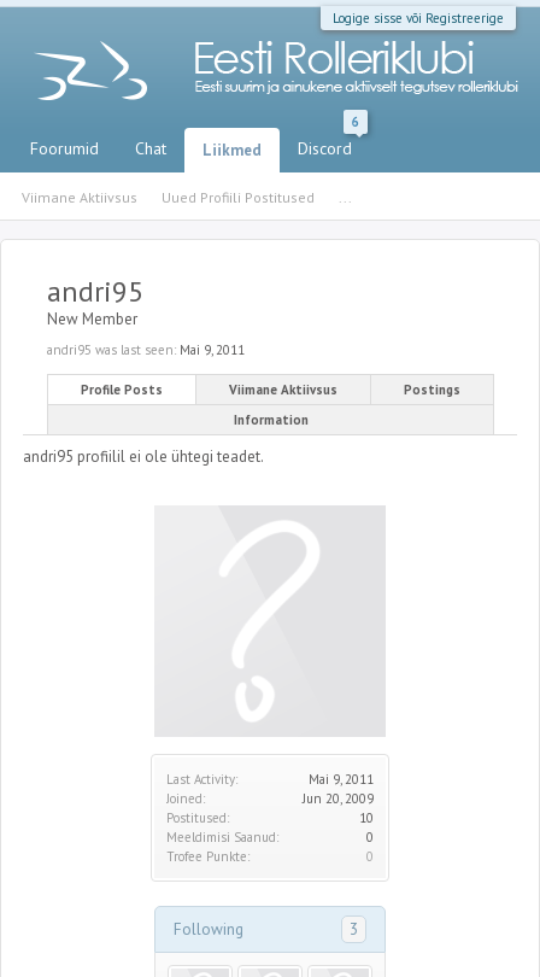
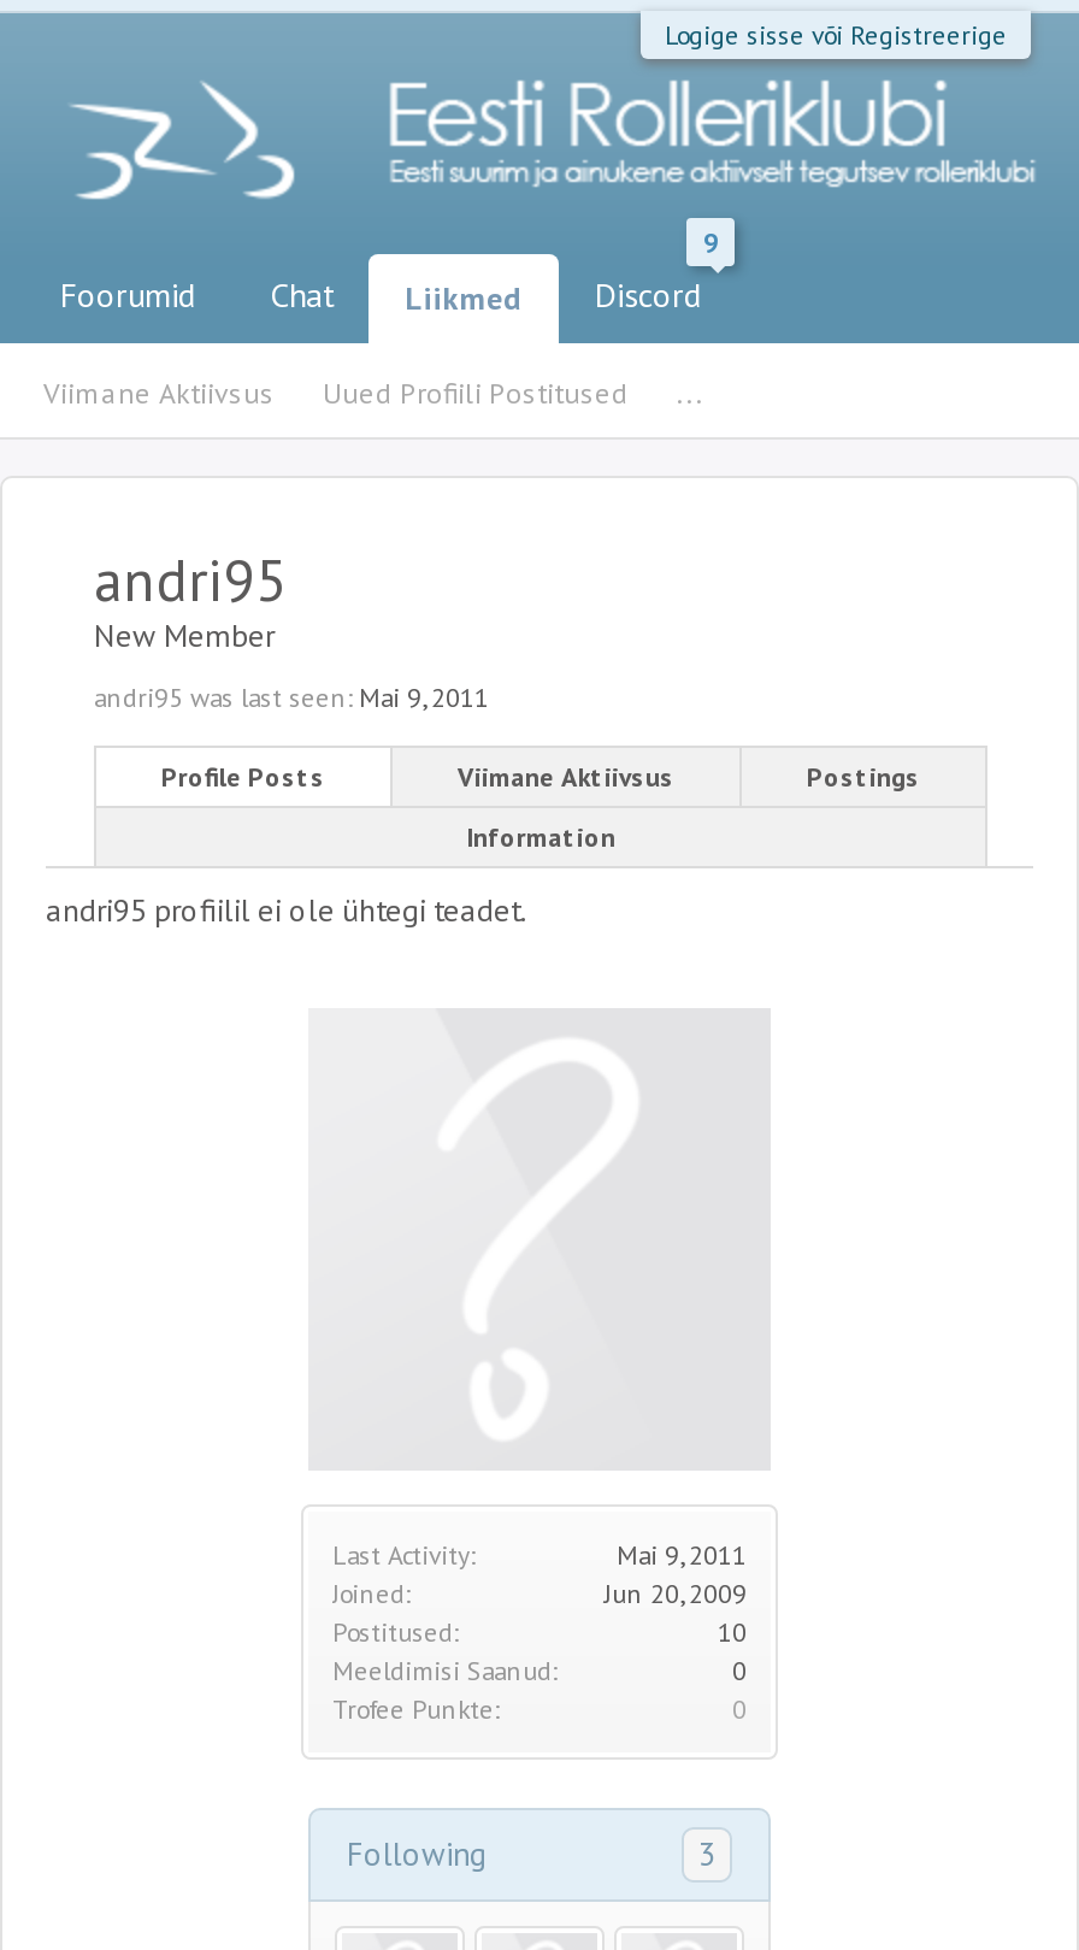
- 6
+ 9
